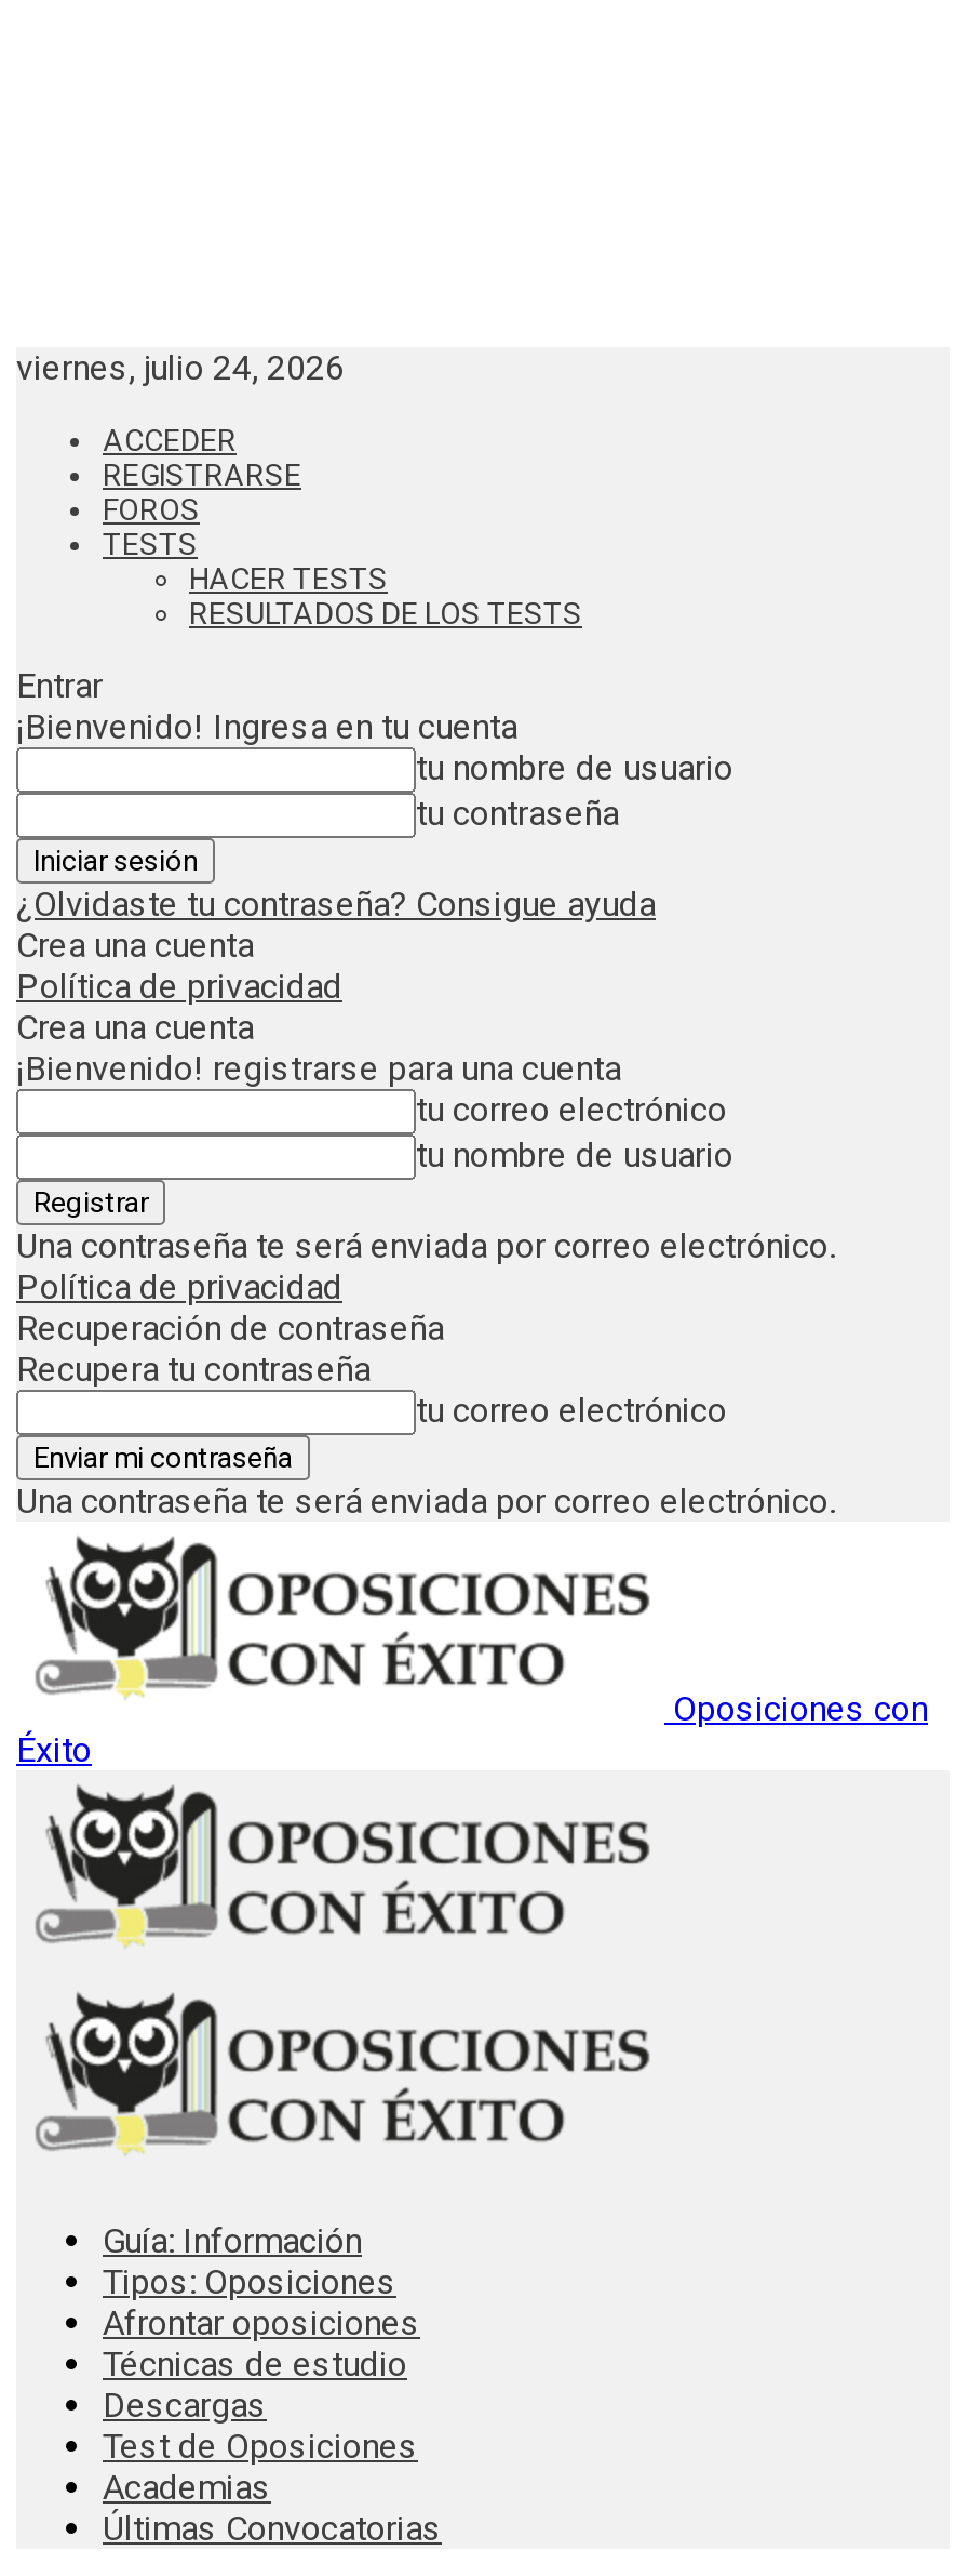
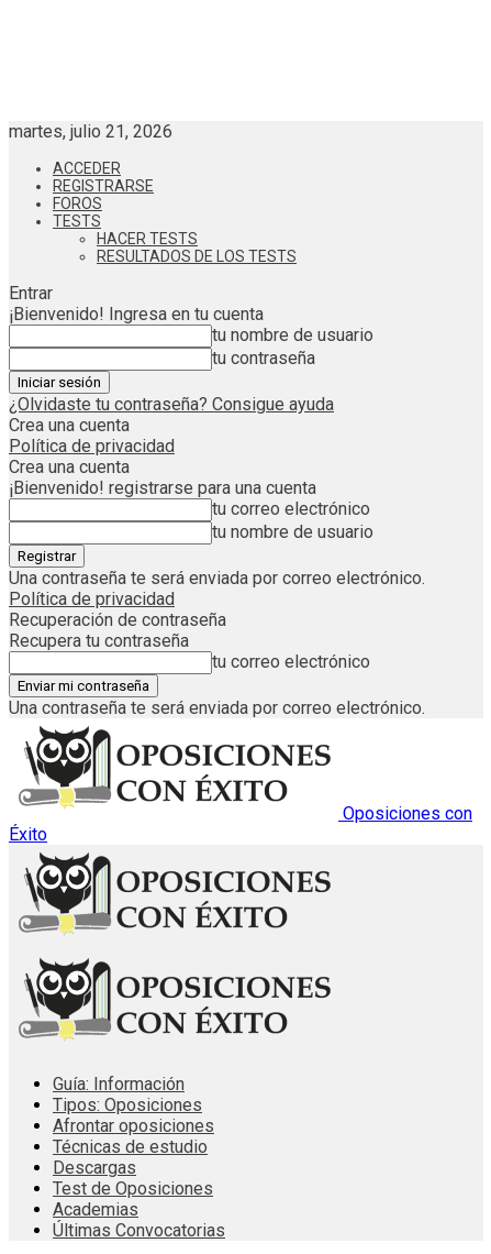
- viernes, julio 24, 2026
+ martes, julio 21, 2026
